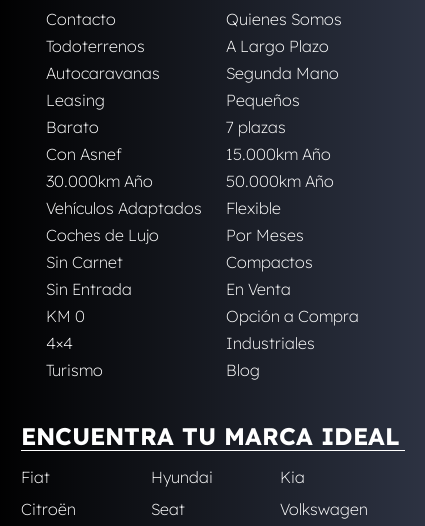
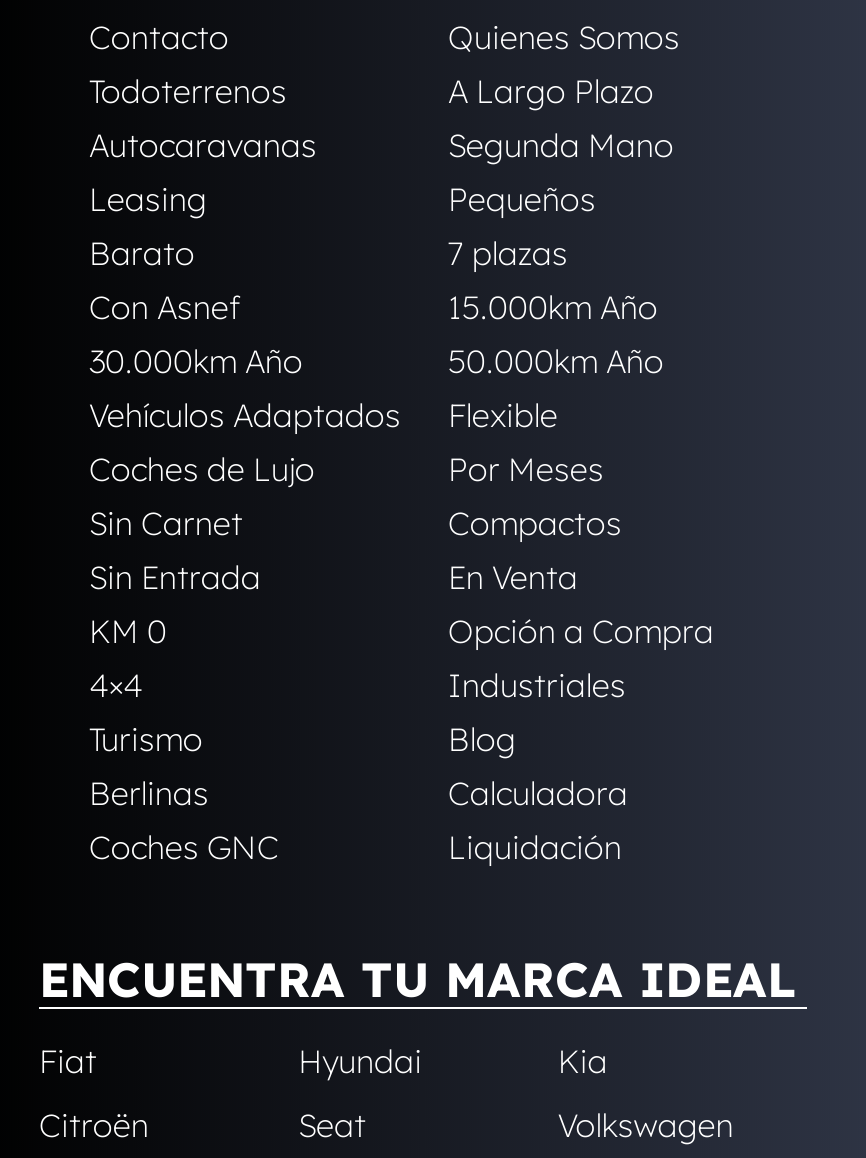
+ Berlinas
+ Calculadora
+ Coches GNC
+ Liquidación
